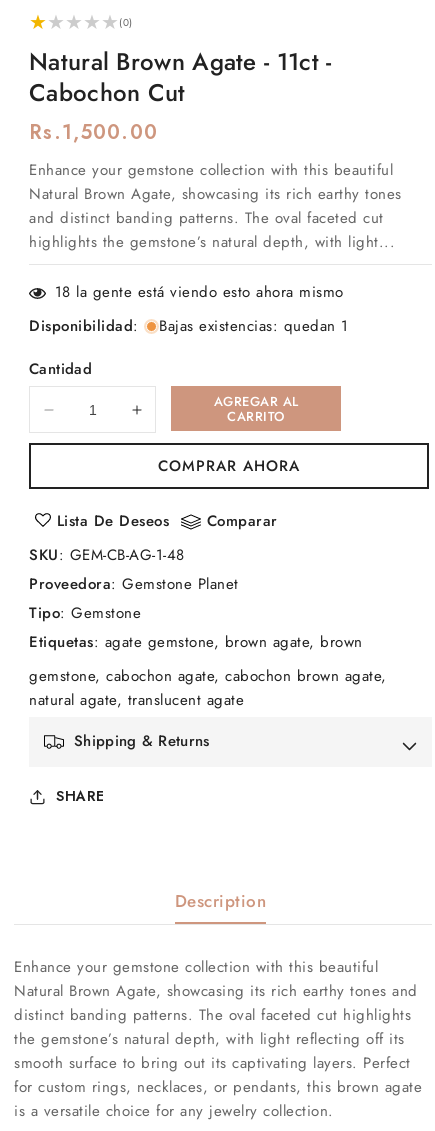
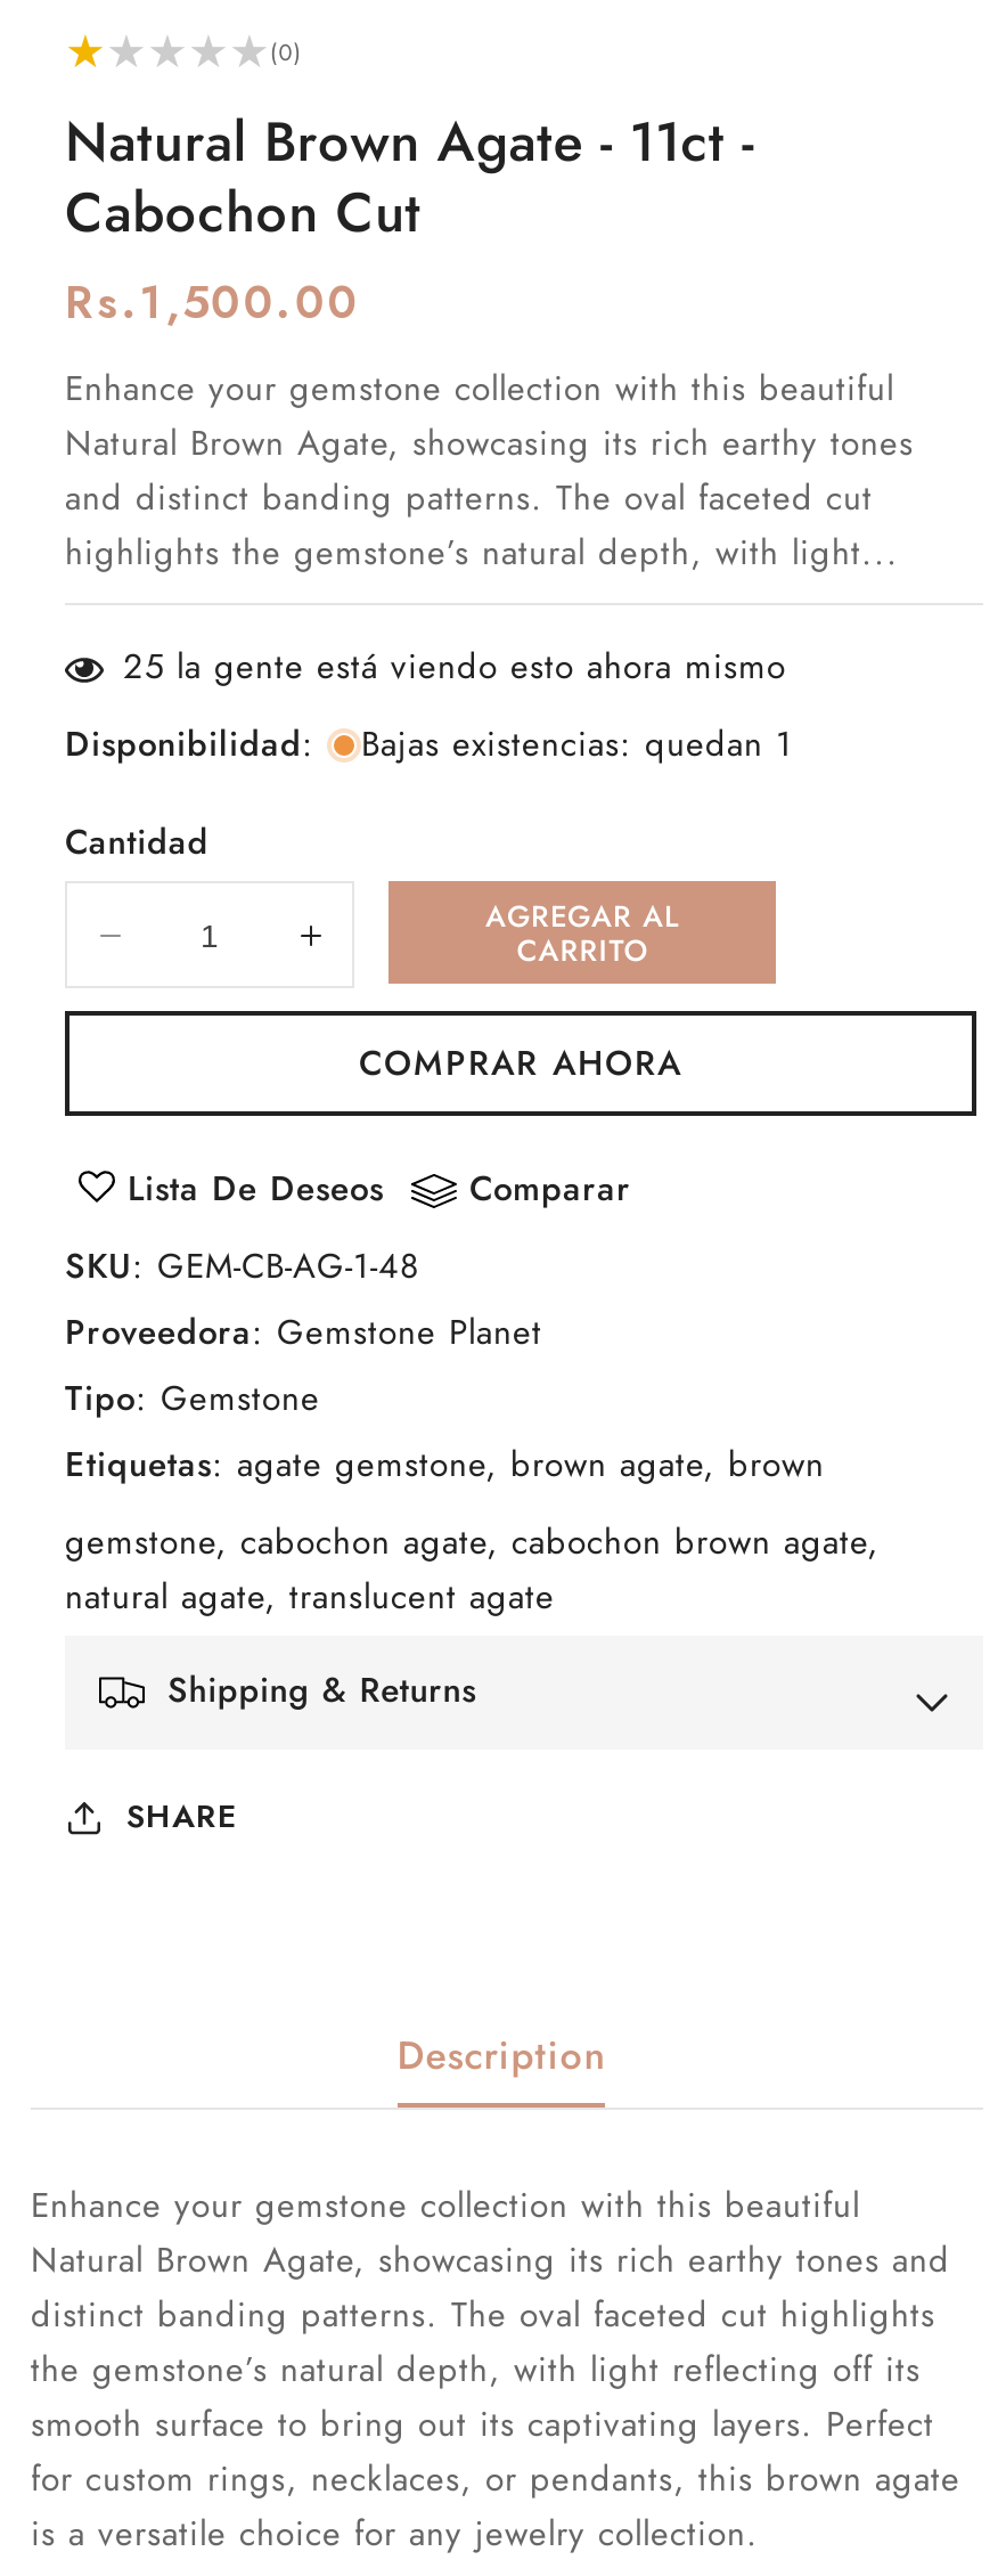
- 18 la gente está viendo esto ahora mismo
+ 25 la gente está viendo esto ahora mismo
